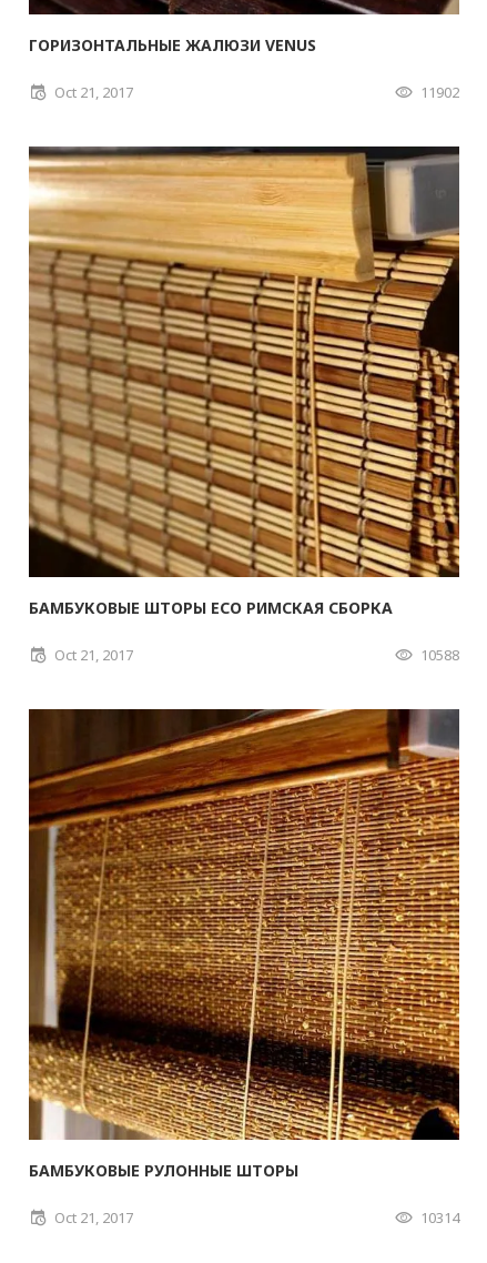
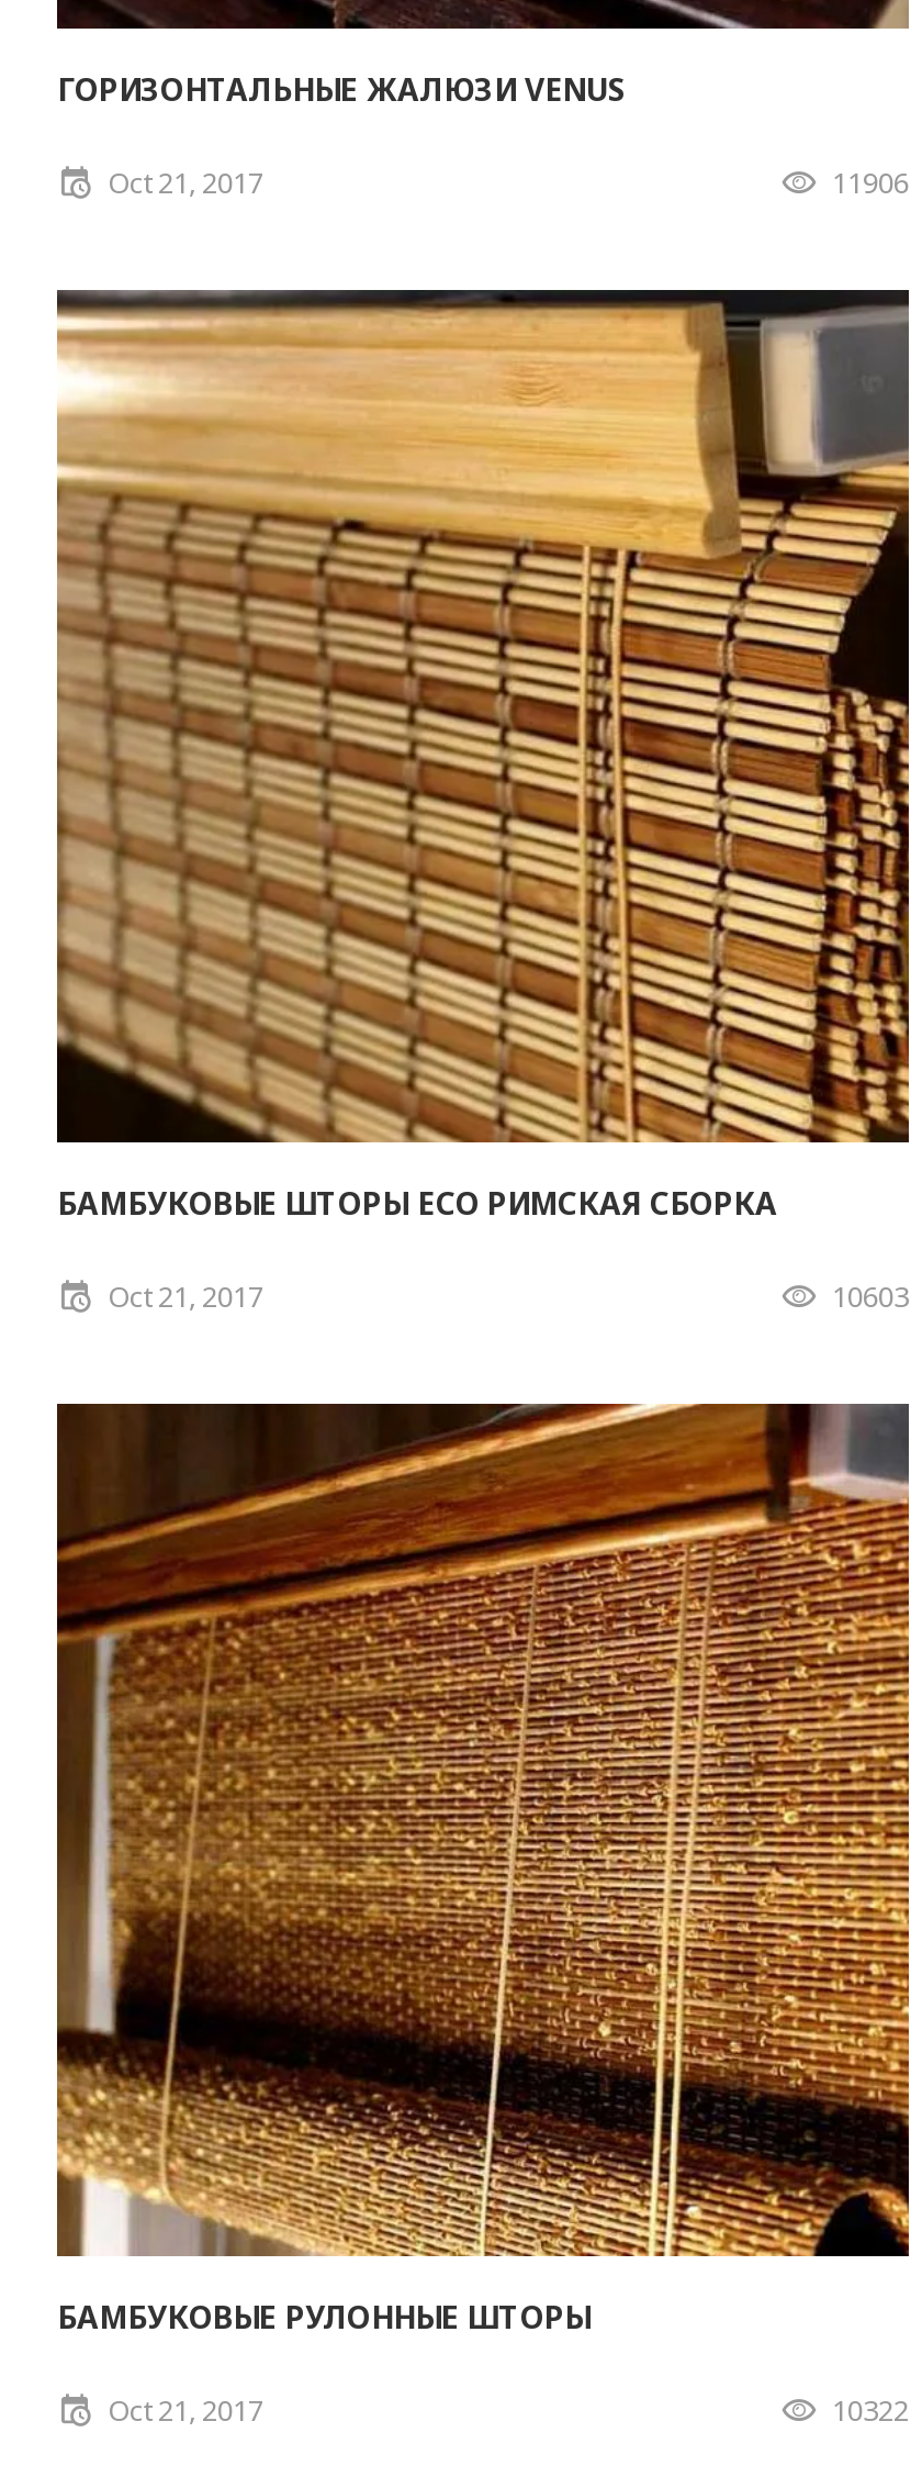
- 11902
+ 11906

- 10588
+ 10603

- 10314
+ 10322
